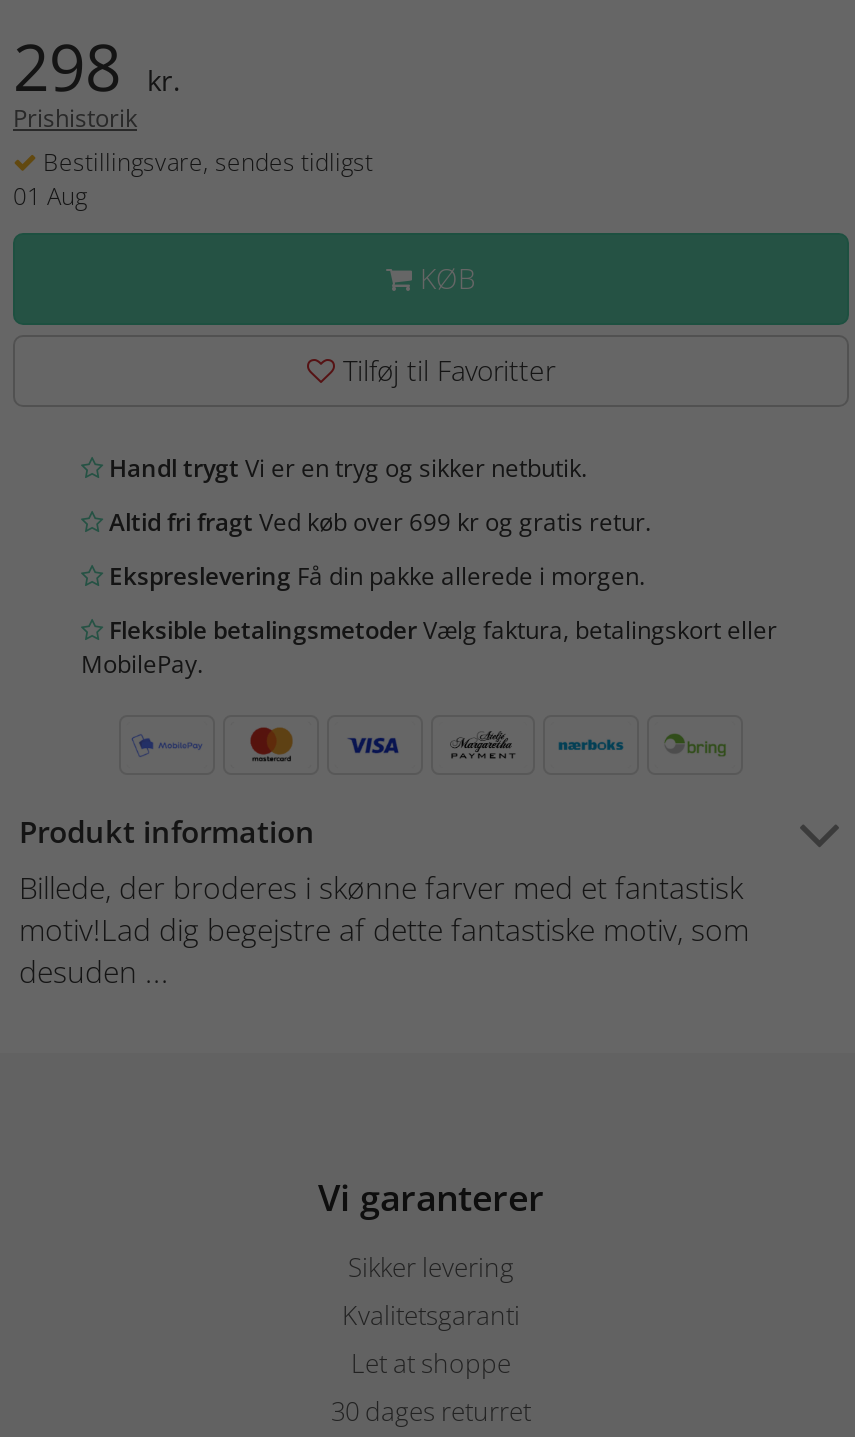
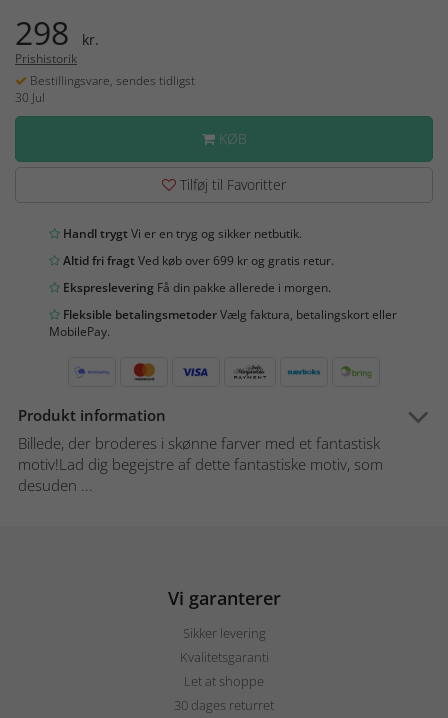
- 01 Aug
+ 30 Jul
